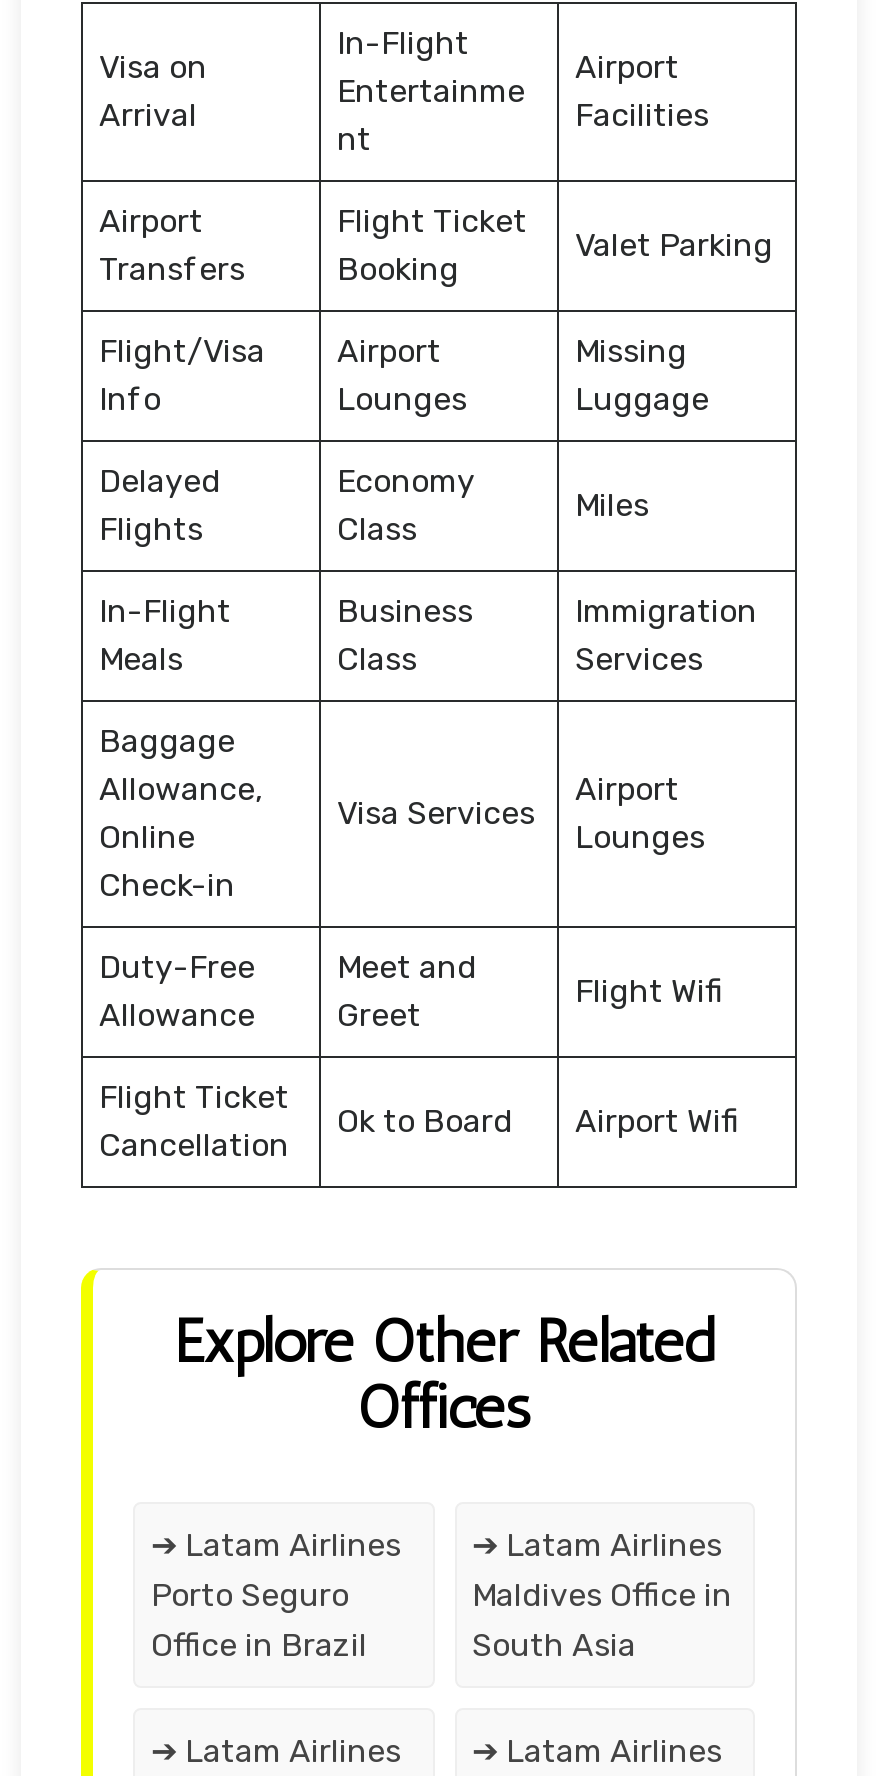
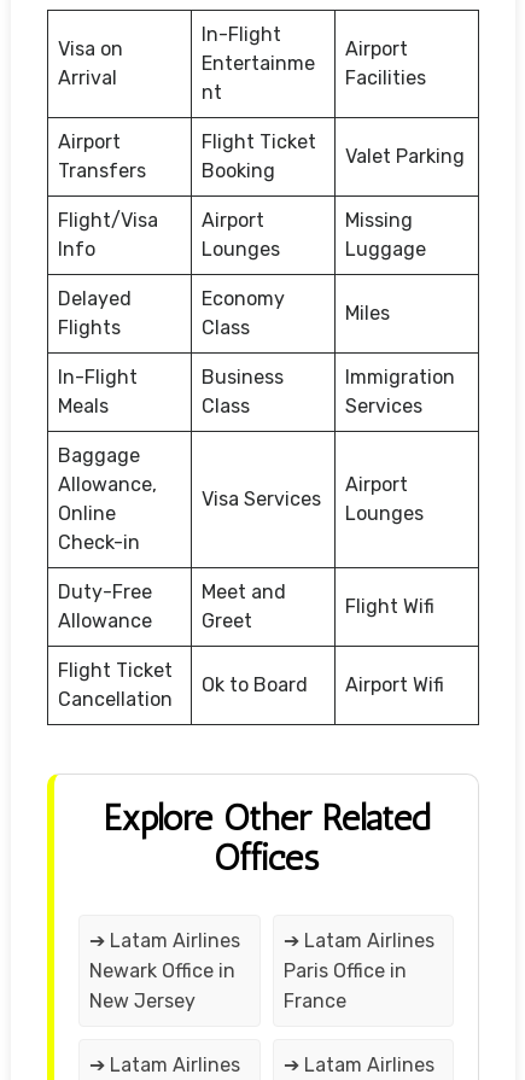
- Porto Seguro
- Office in Brazil
+ Newark Office in
+ New Jersey

- Maldives Office in
- South Asia
+ Paris Office in
+ France
